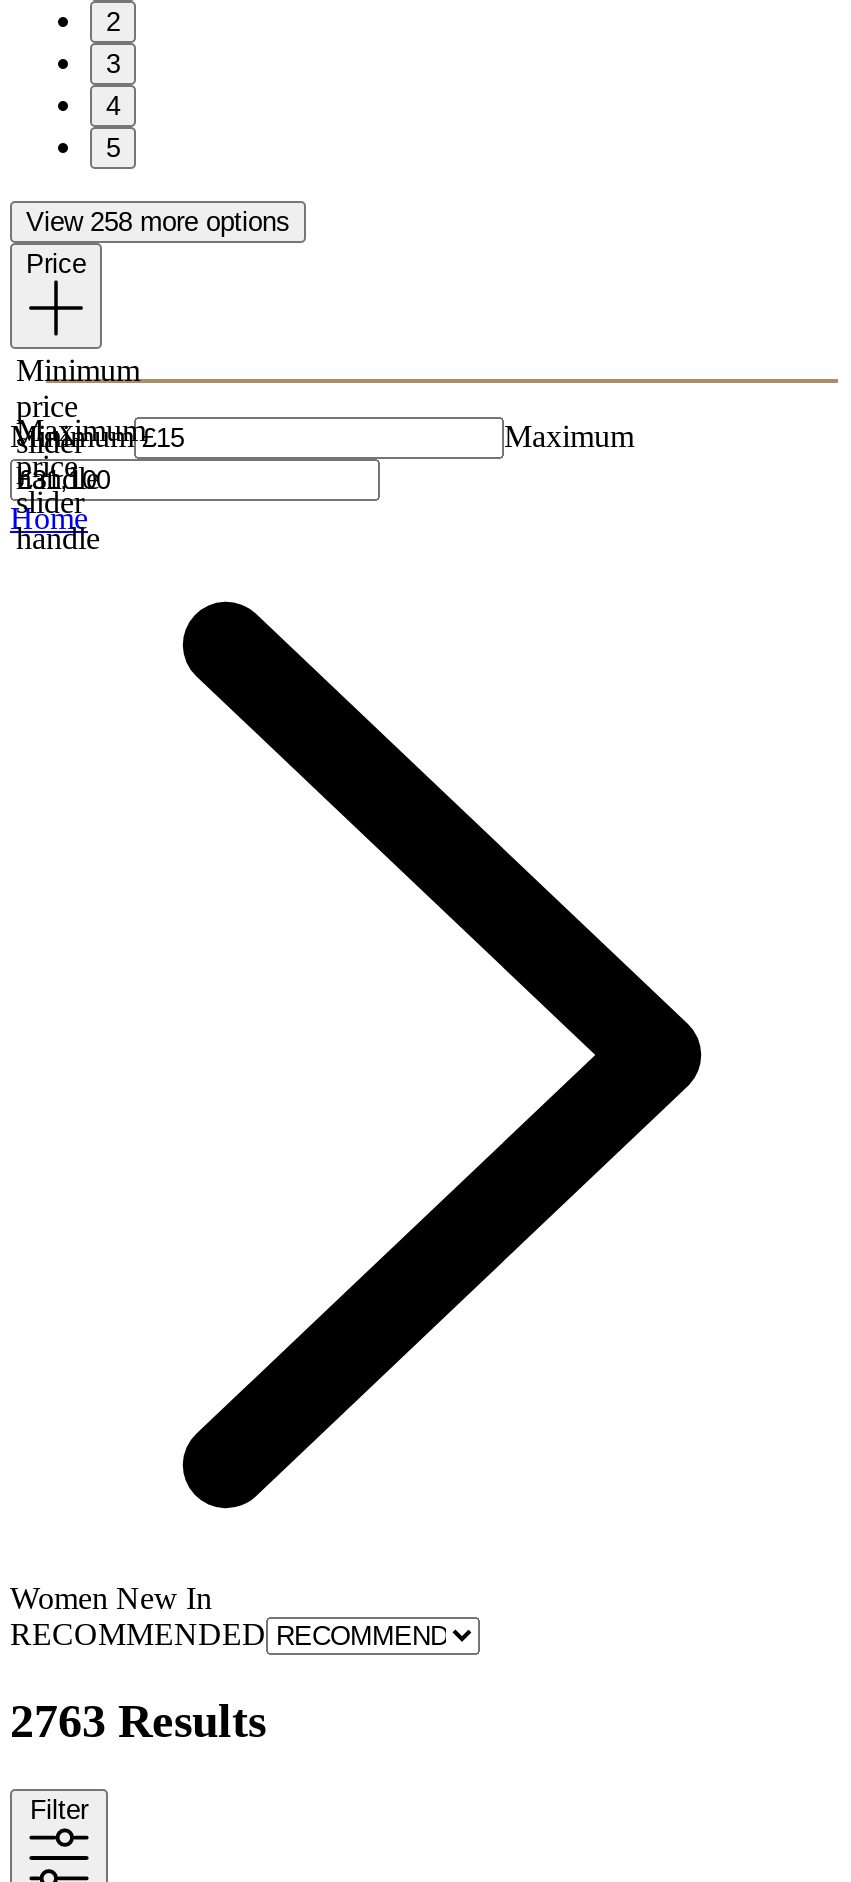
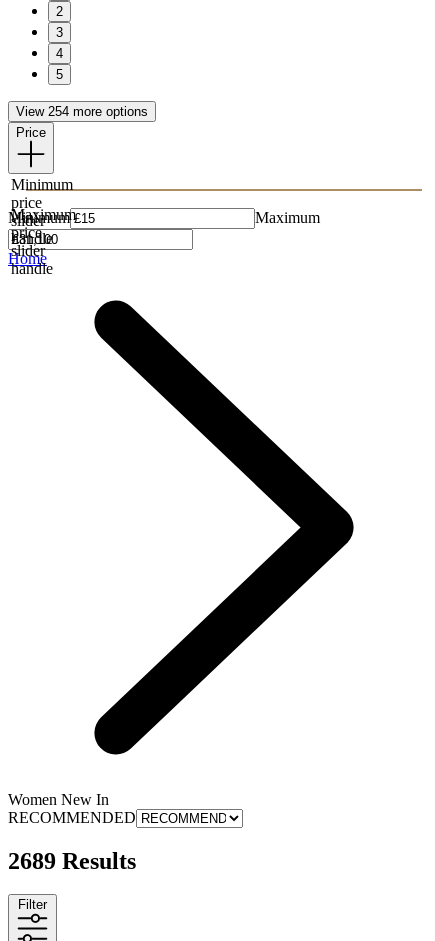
- View 258 more options
+ View 254 more options

- 2763 Results
+ 2689 Results
